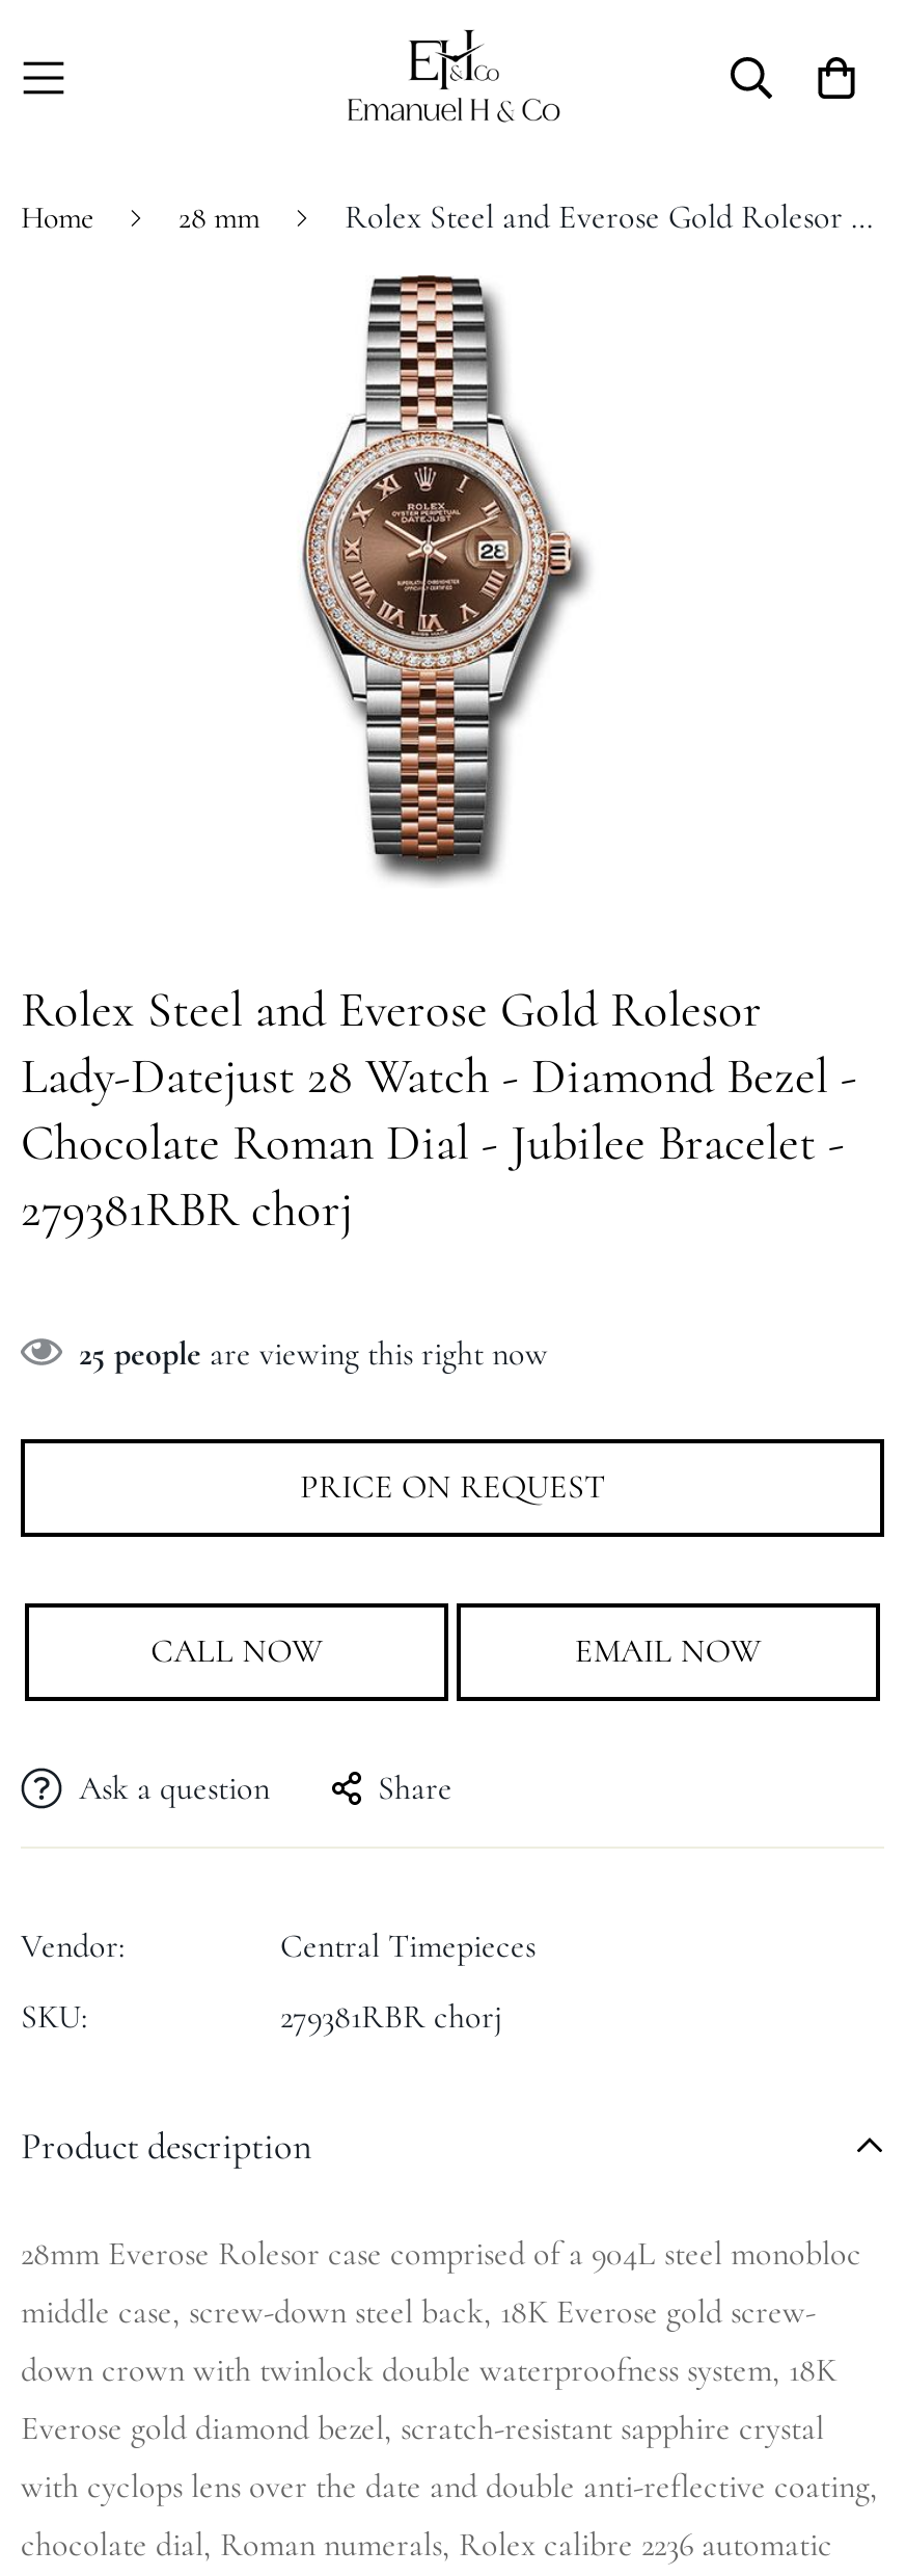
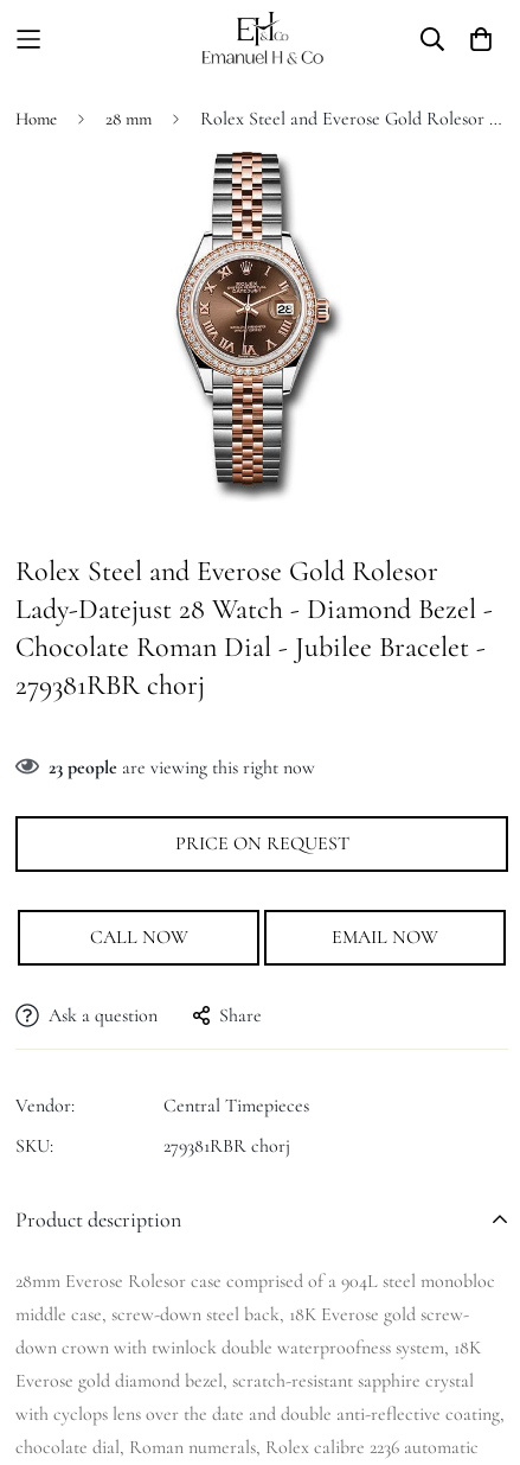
- 25 people are viewing this right now
+ 23 people are viewing this right now
